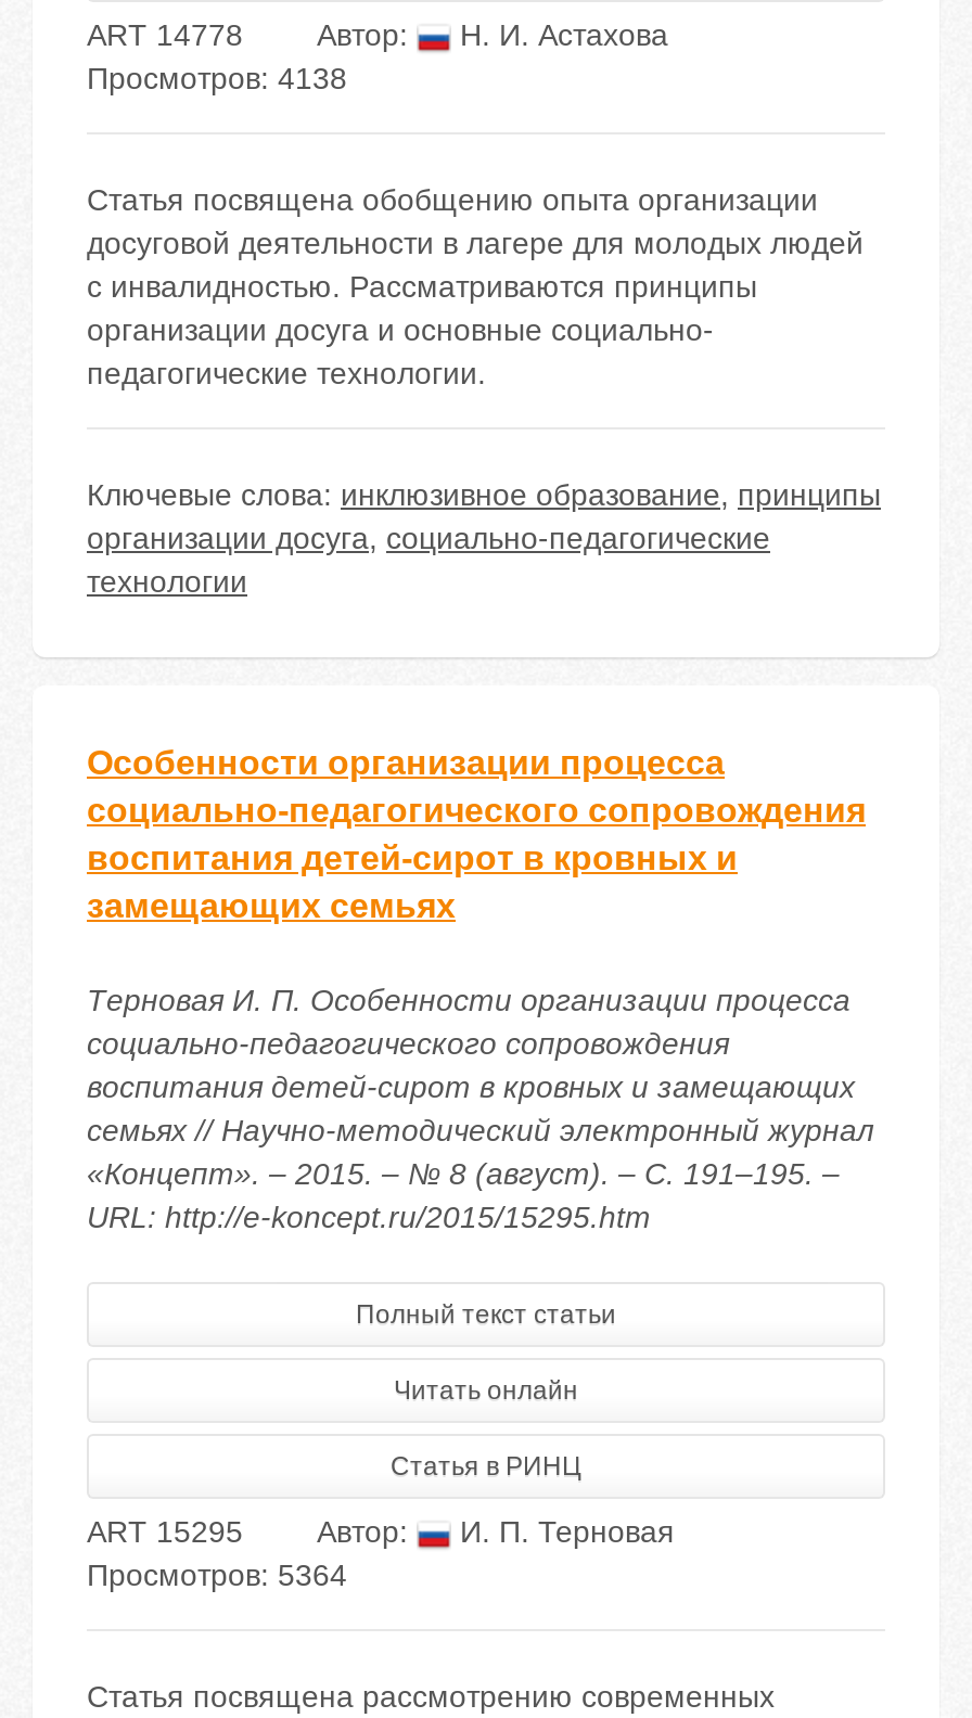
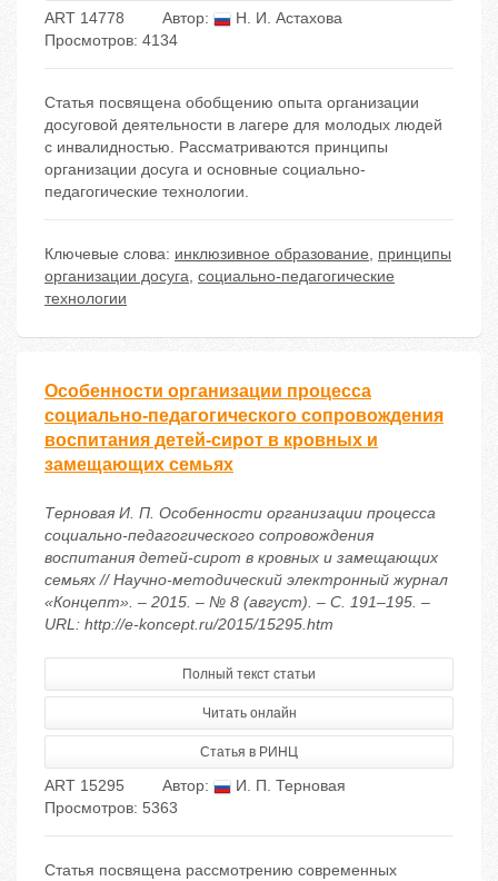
- Просмотров: 4138
+ Просмотров: 4134

- Просмотров: 5364
+ Просмотров: 5363
